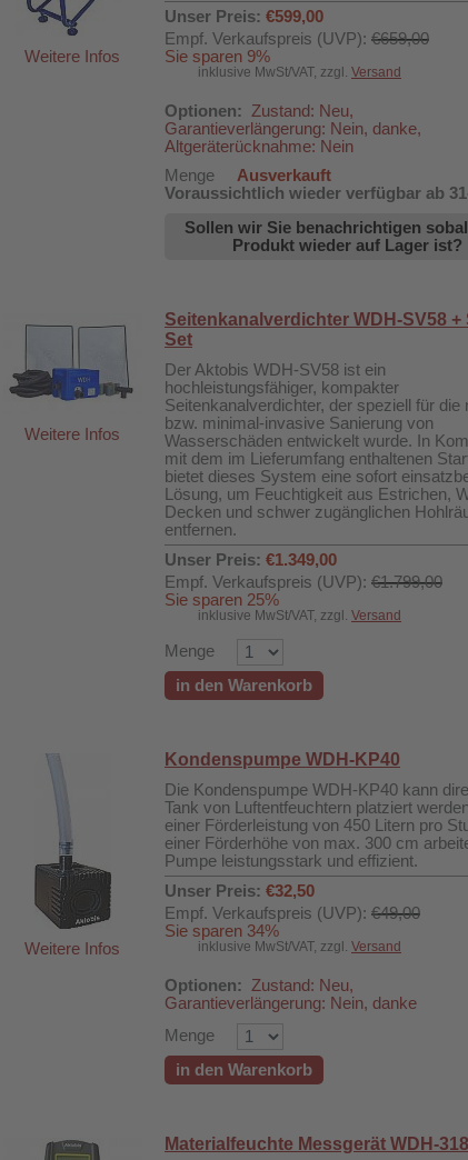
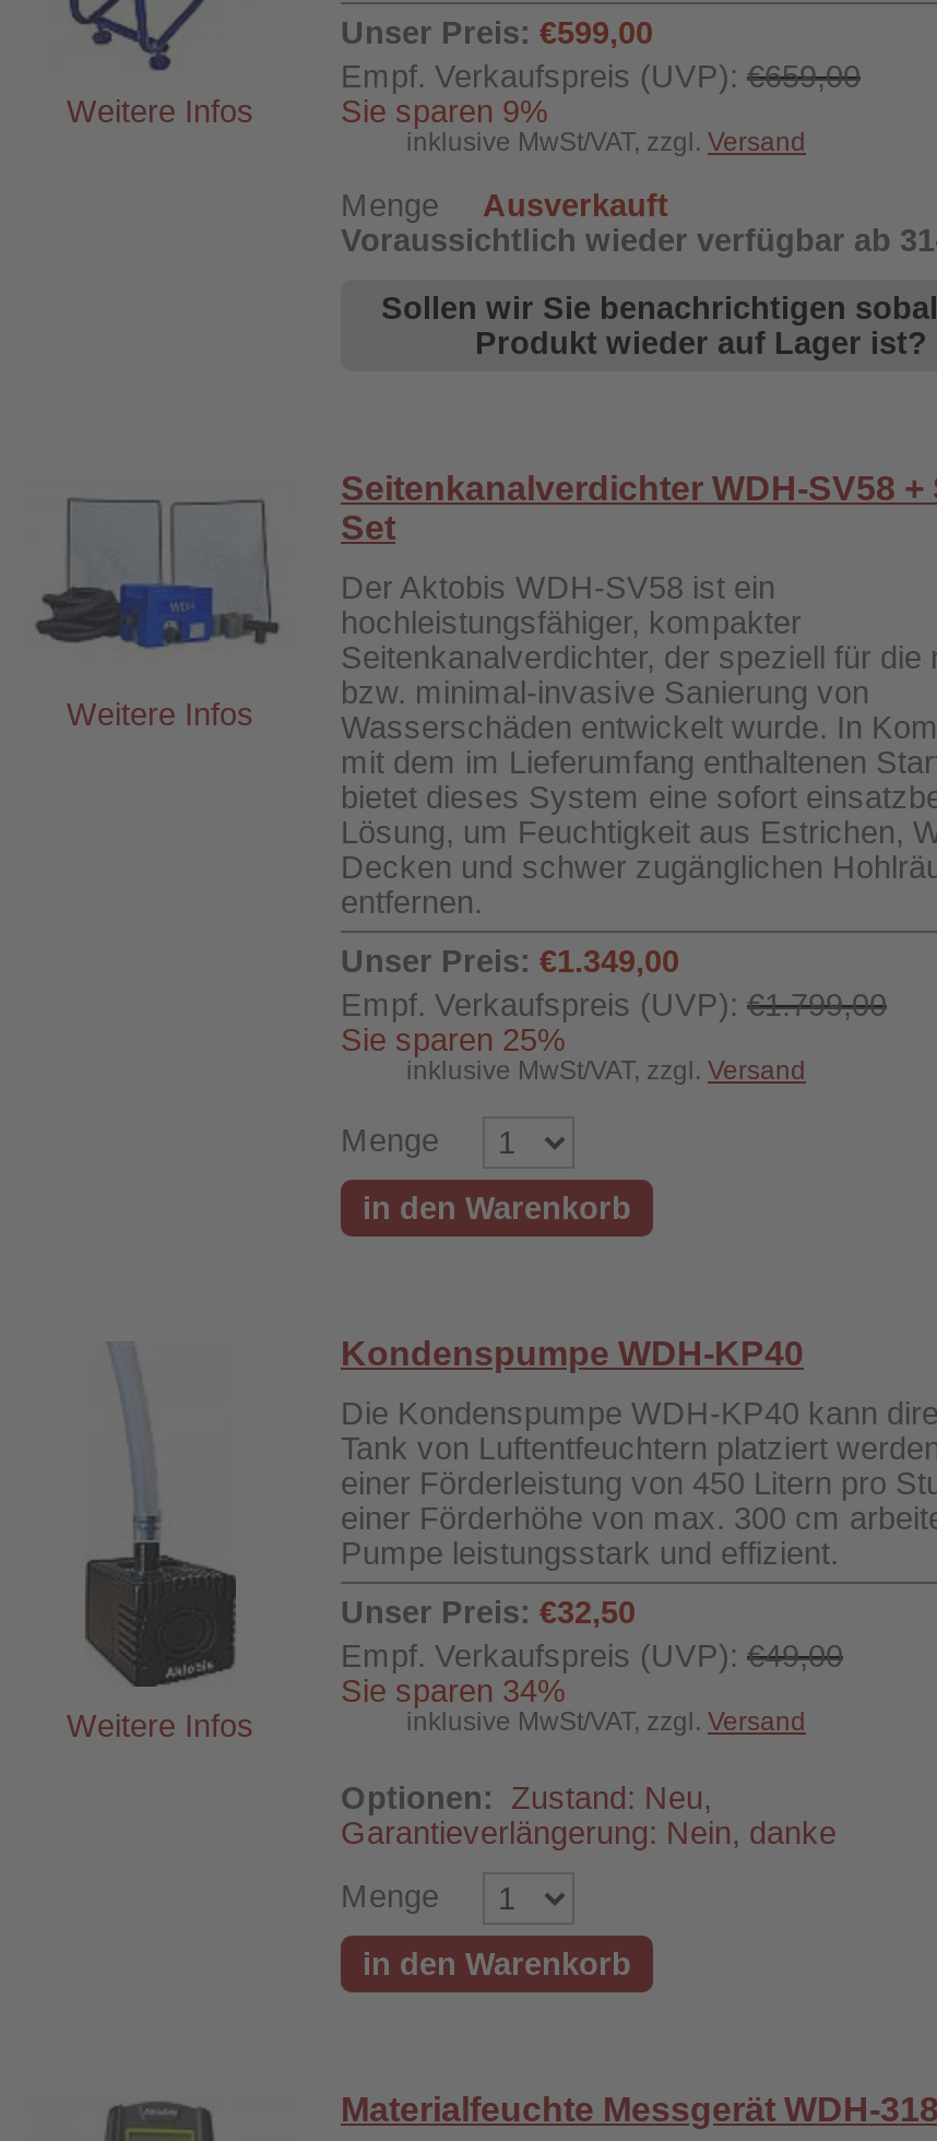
- Optionen: Zustand: Neu,
- Garantieverlängerung: Nein, danke,
- Altgeräterücknahme: Nein
